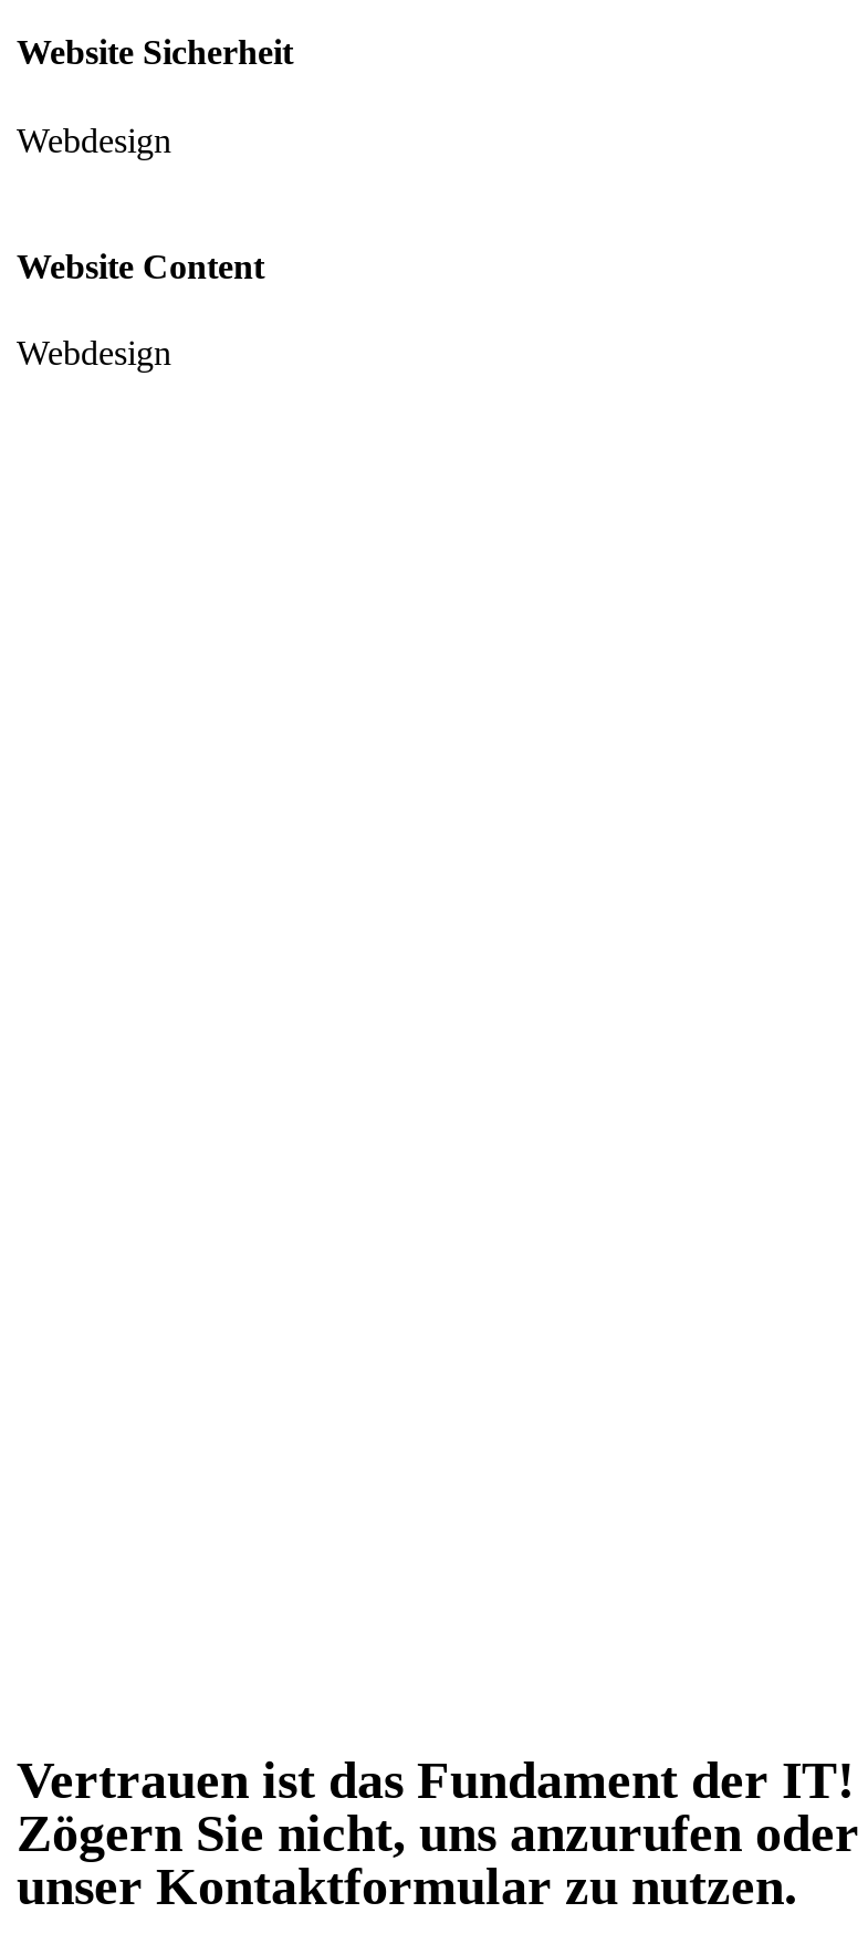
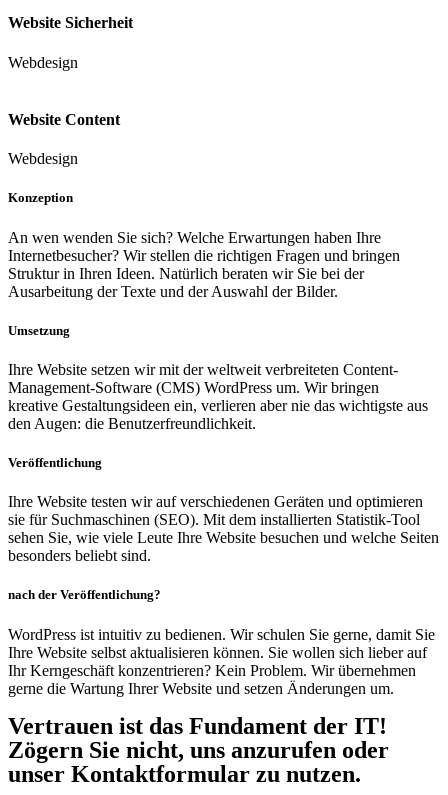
+ Konzeption
+ An wen wenden Sie sich? Welche Erwartungen haben Ihre
+ Internetbesucher? Wir stellen die richtigen Fragen und bringen
+ Struktur in Ihren Ideen. Natürlich beraten wir Sie bei der
+ Ausarbeitung der Texte und der Auswahl der Bilder.
+ Umsetzung
+ Ihre Website setzen wir mit der weltweit verbreiteten Content-
+ Management-Software (CMS) WordPress um. Wir bringen
+ kreative Gestaltungsideen ein, verlieren aber nie das wichtigste aus
+ den Augen: die Benutzerfreundlichkeit.
+ Veröffentlichung
+ Ihre Website testen wir auf verschiedenen Geräten und optimieren
+ sie für Suchmaschinen (SEO). Mit dem installierten Statistik-Tool
+ sehen Sie, wie viele Leute Ihre Website besuchen und welche Seiten
+ besonders beliebt sind.
+ nach der Veröffentlichung?
+ WordPress ist intuitiv zu bedienen. Wir schulen Sie gerne, damit Sie
+ Ihre Website selbst aktualisieren können. Sie wollen sich lieber auf
+ Ihr Kerngeschäft konzentrieren? Kein Problem. Wir übernehmen
+ gerne die Wartung Ihrer Website und setzen Änderungen um.
